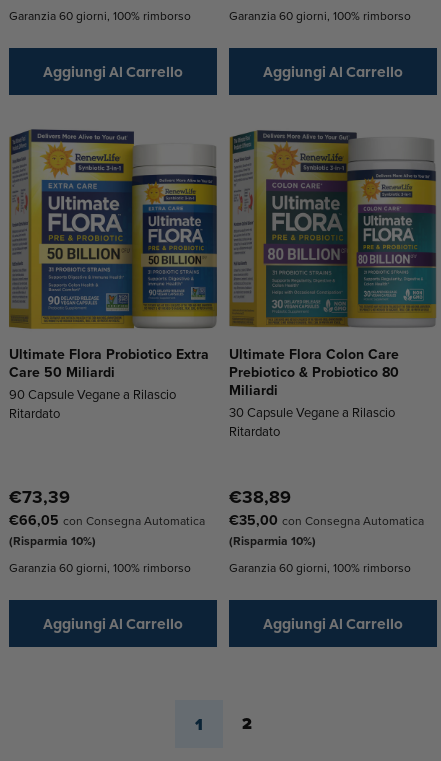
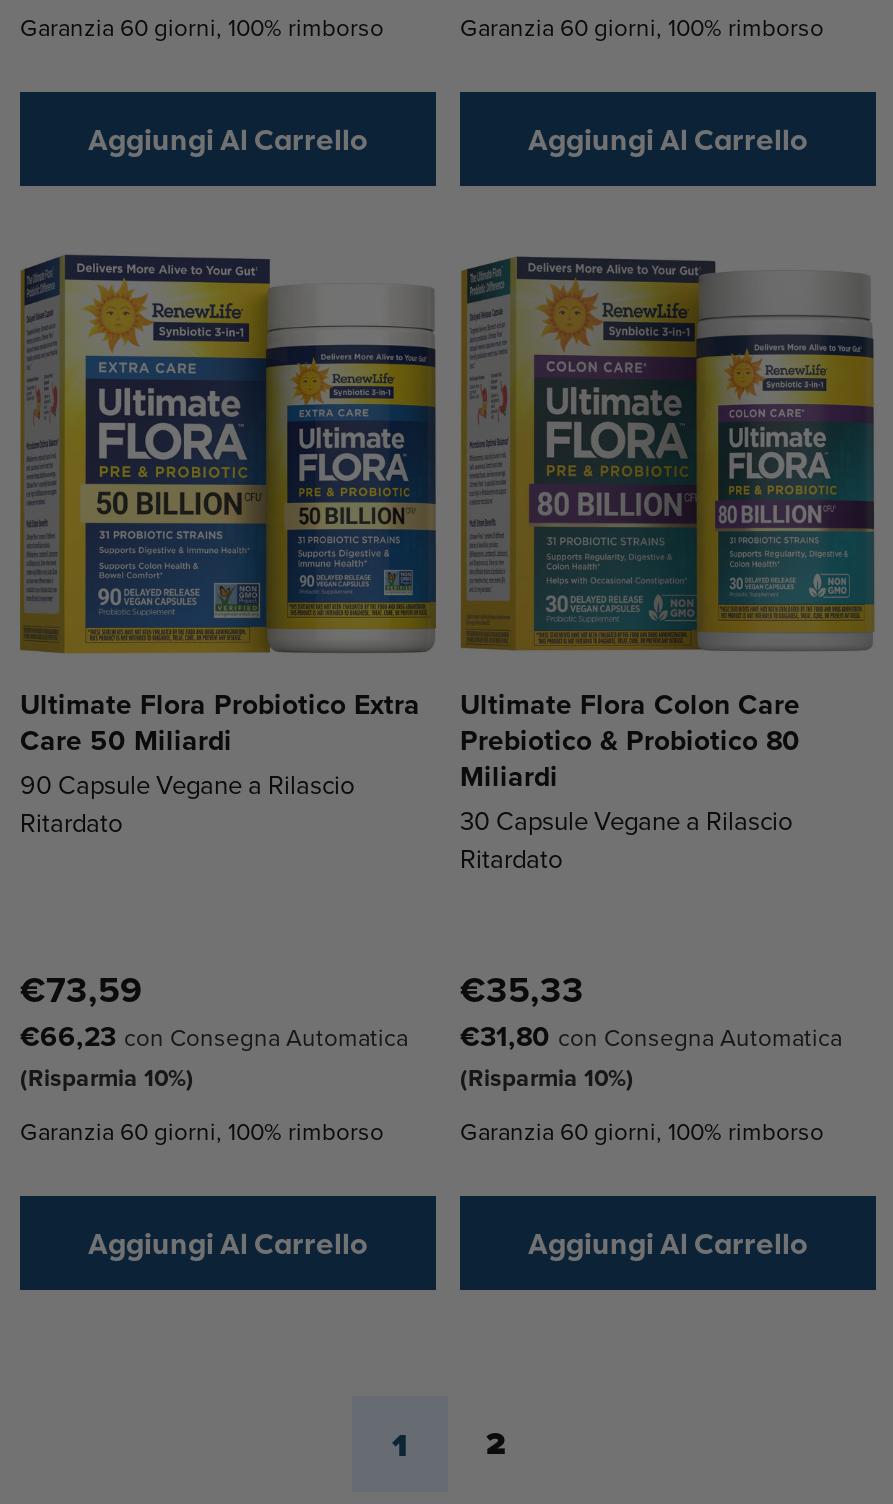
- €73,39
+ €73,59

- €38,89
+ €35,33

- €66,05 con Consegna Automatica
+ €66,23 con Consegna Automatica

- €35,00 con Consegna Automatica
+ €31,80 con Consegna Automatica
